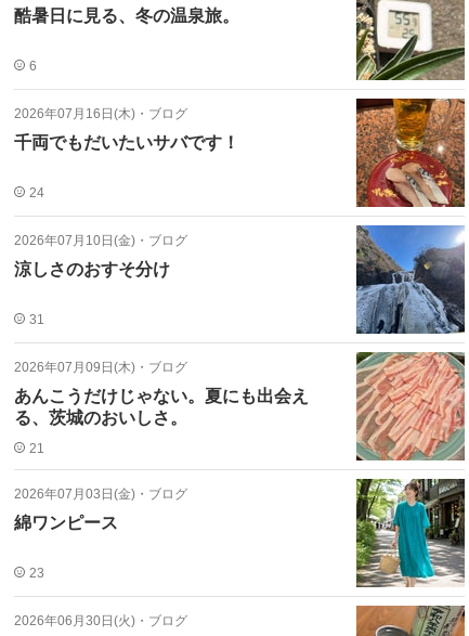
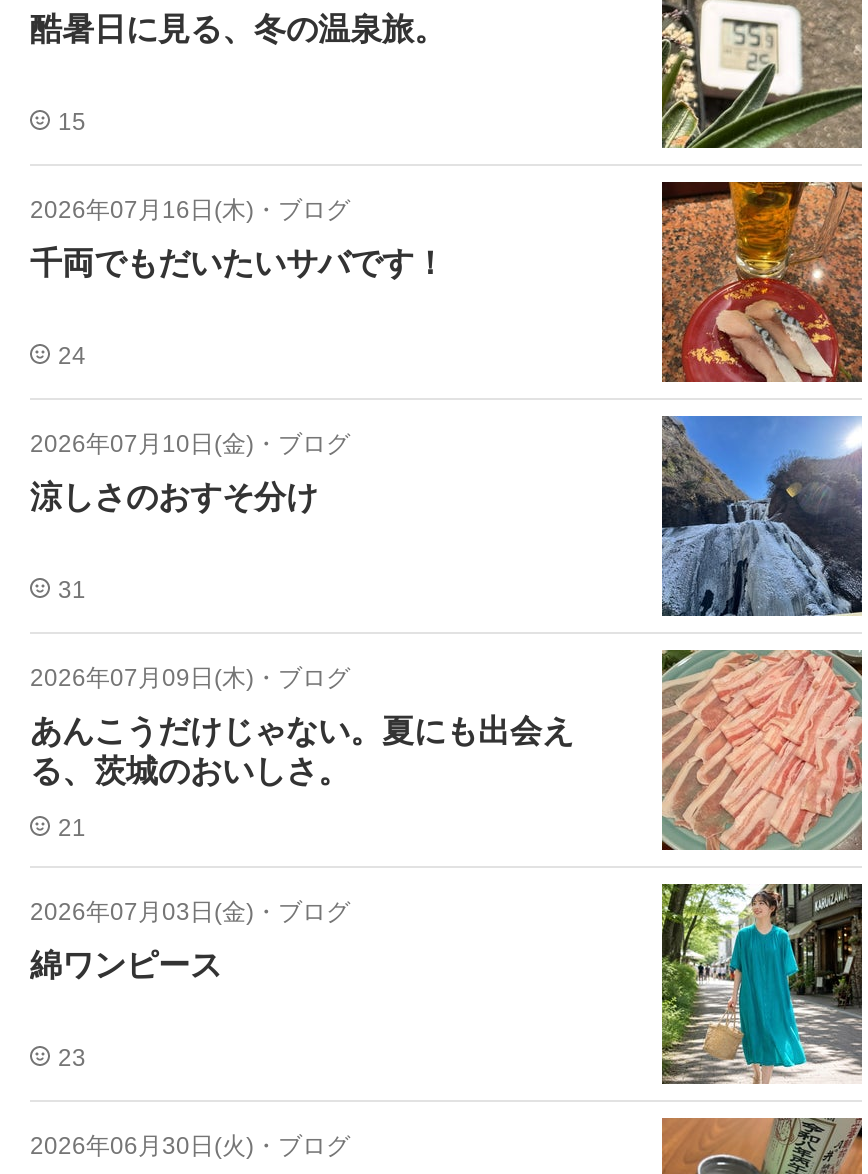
- 6
+ 15
